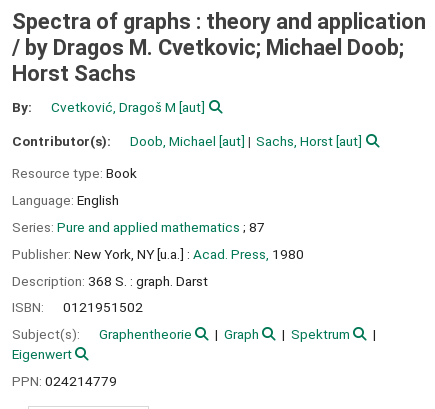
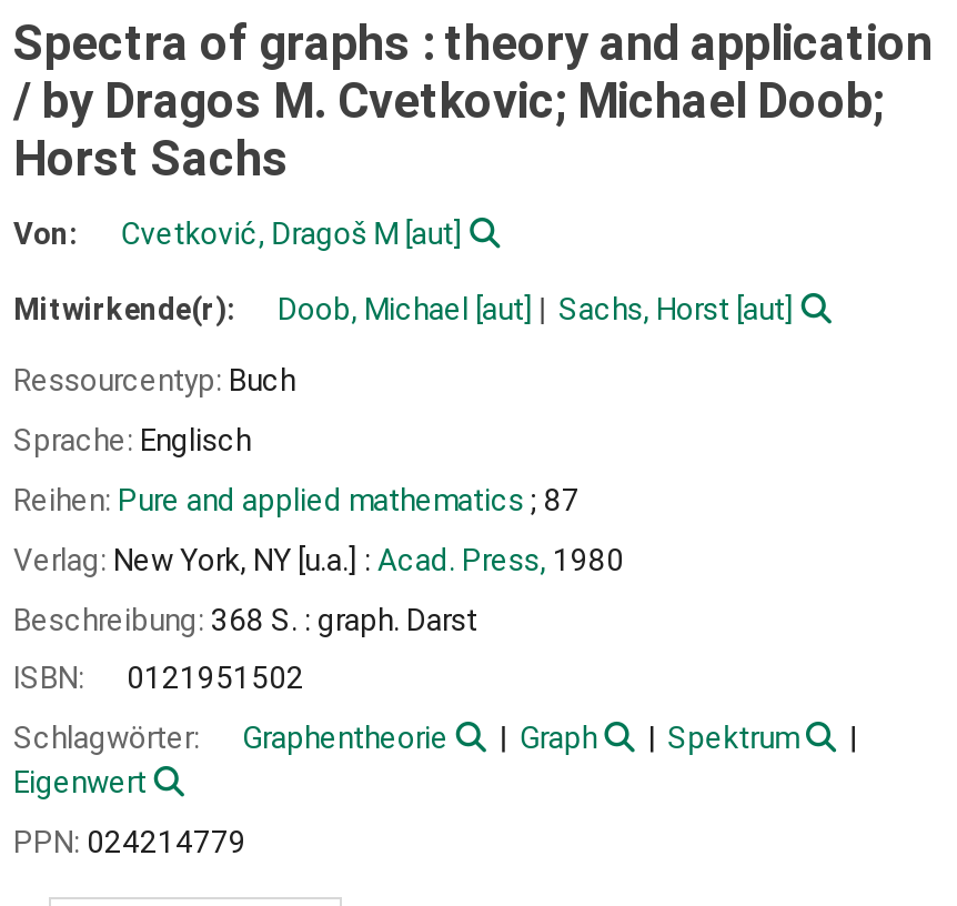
- By:
+ Von:

- Contributor(s):
+ Mitwirkende(r):

- Resource type: Book
+ Ressourcentyp: Buch

- Language: English
+ Sprache: Englisch

- Series: Pure and applied mathematics; 87
+ Reihen: Pure and applied mathematics; 87

- Publisher: New York, NY [u.a.] : Acad. Press, 1980
+ Verlag: New York, NY [u.a.] : Acad. Press, 1980

- Description: 368 S. : graph. Darst
+ Beschreibung: 368 S. : graph. Darst

- Subject(s):
+ Schlagwörter:
